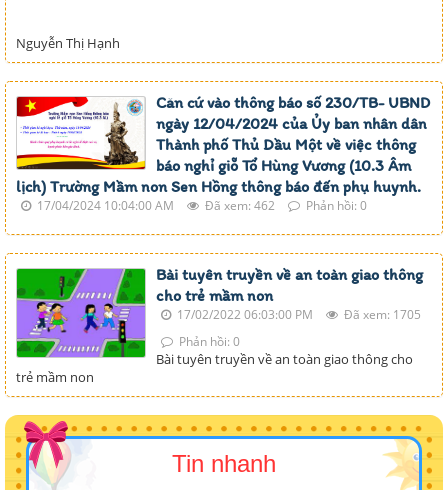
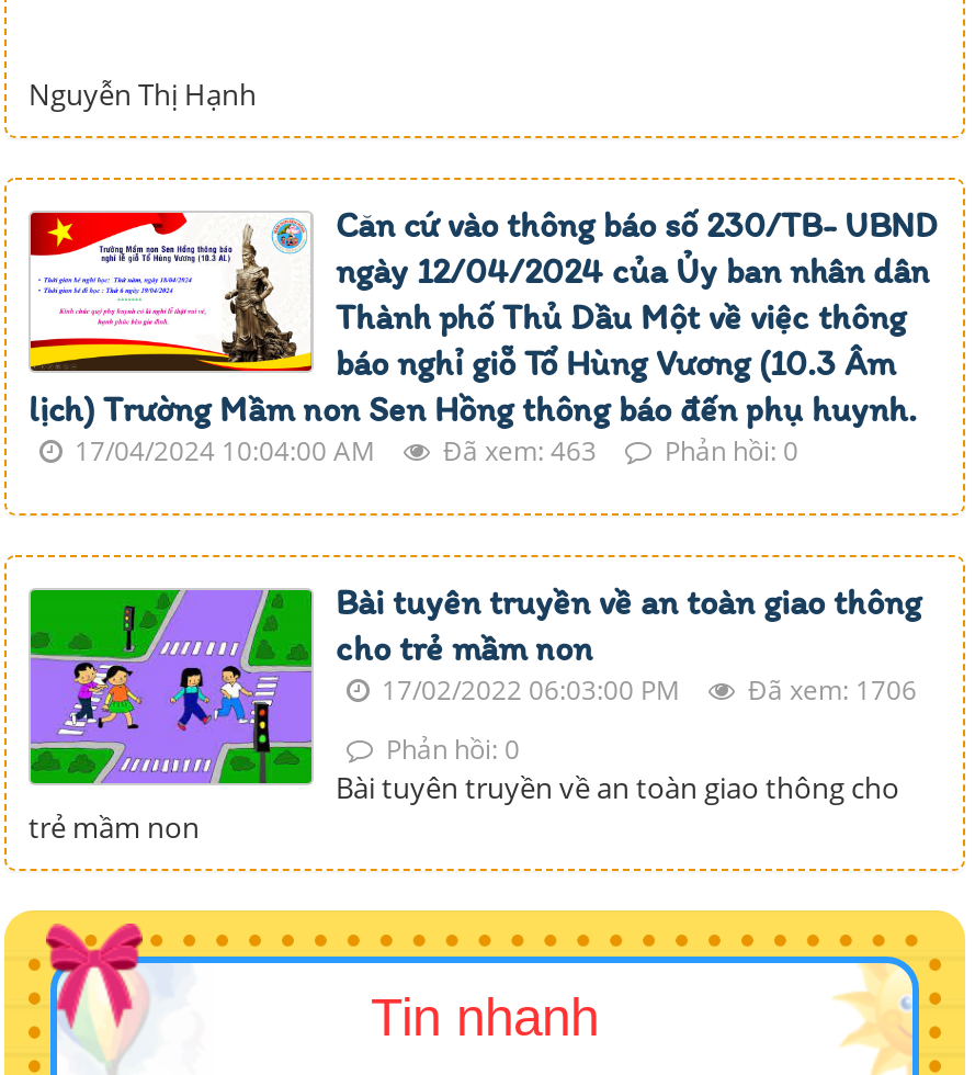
- 17/04/2024 10:04:00 AM Đã xem: 462 Phản hồi: 0
+ 17/04/2024 10:04:00 AM Đã xem: 463 Phản hồi: 0

- 17/02/2022 06:03:00 PM Đã xem: 1705
+ 17/02/2022 06:03:00 PM Đã xem: 1706
